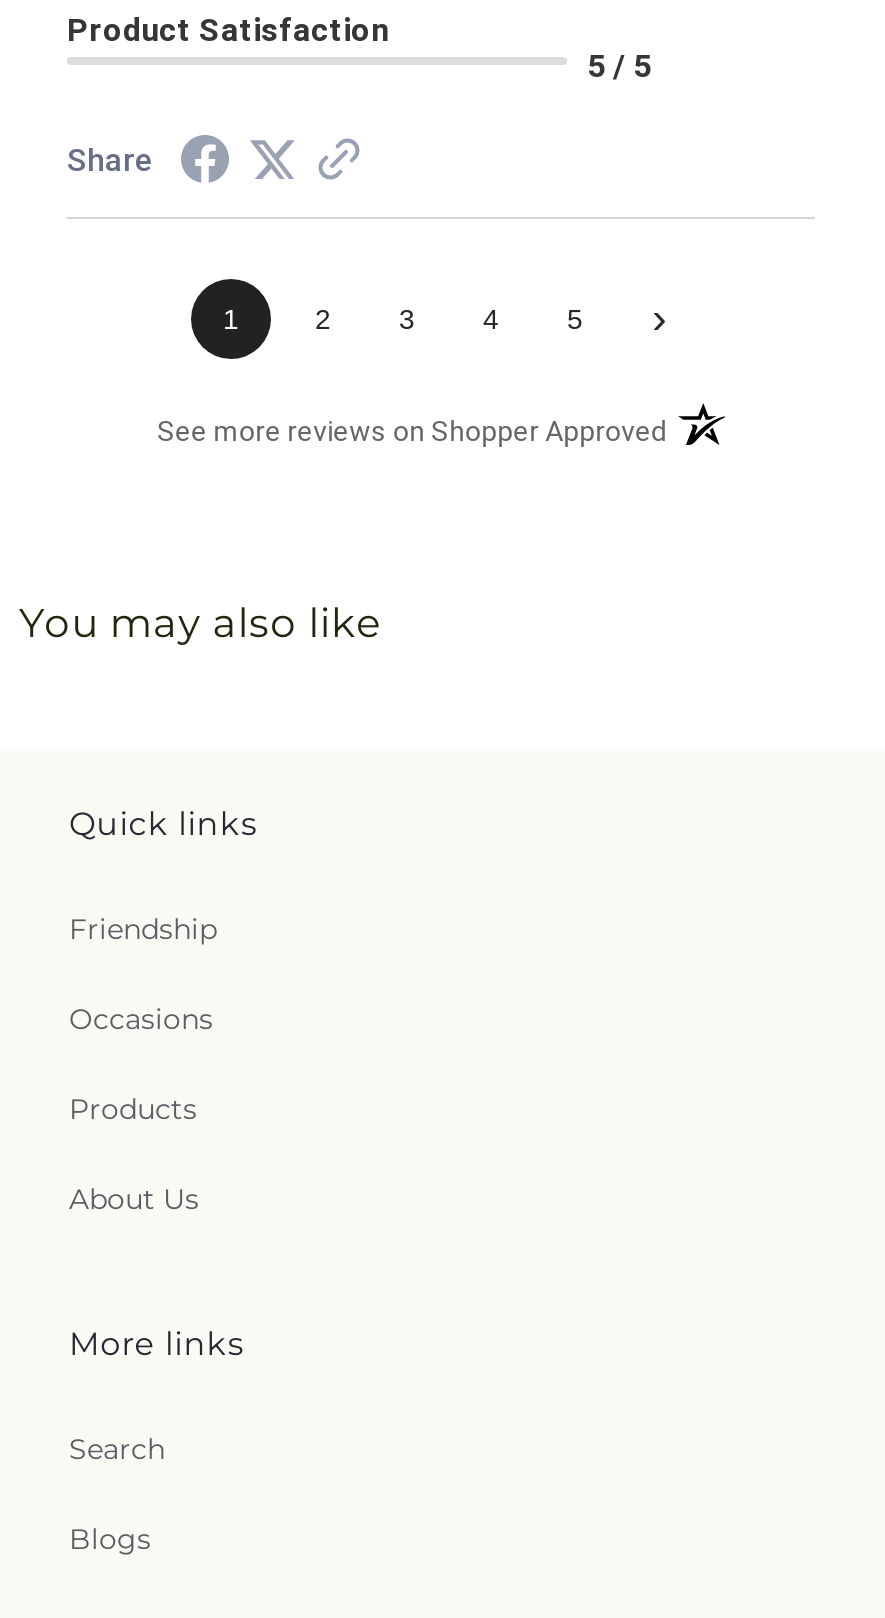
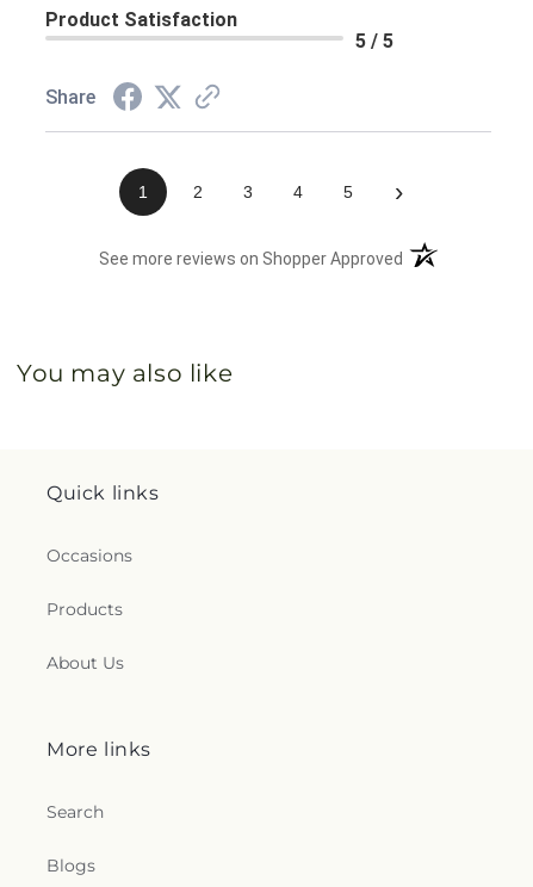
- Friendship
